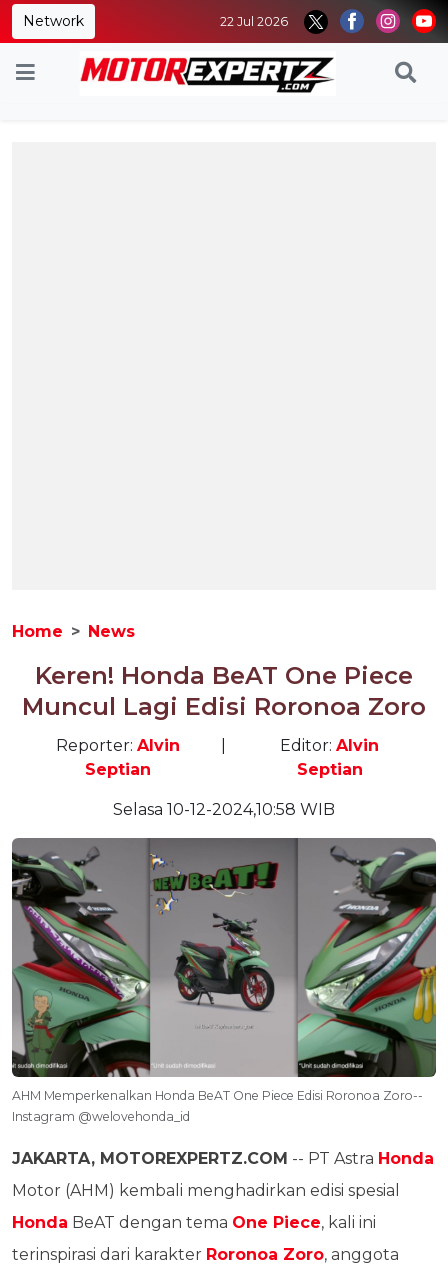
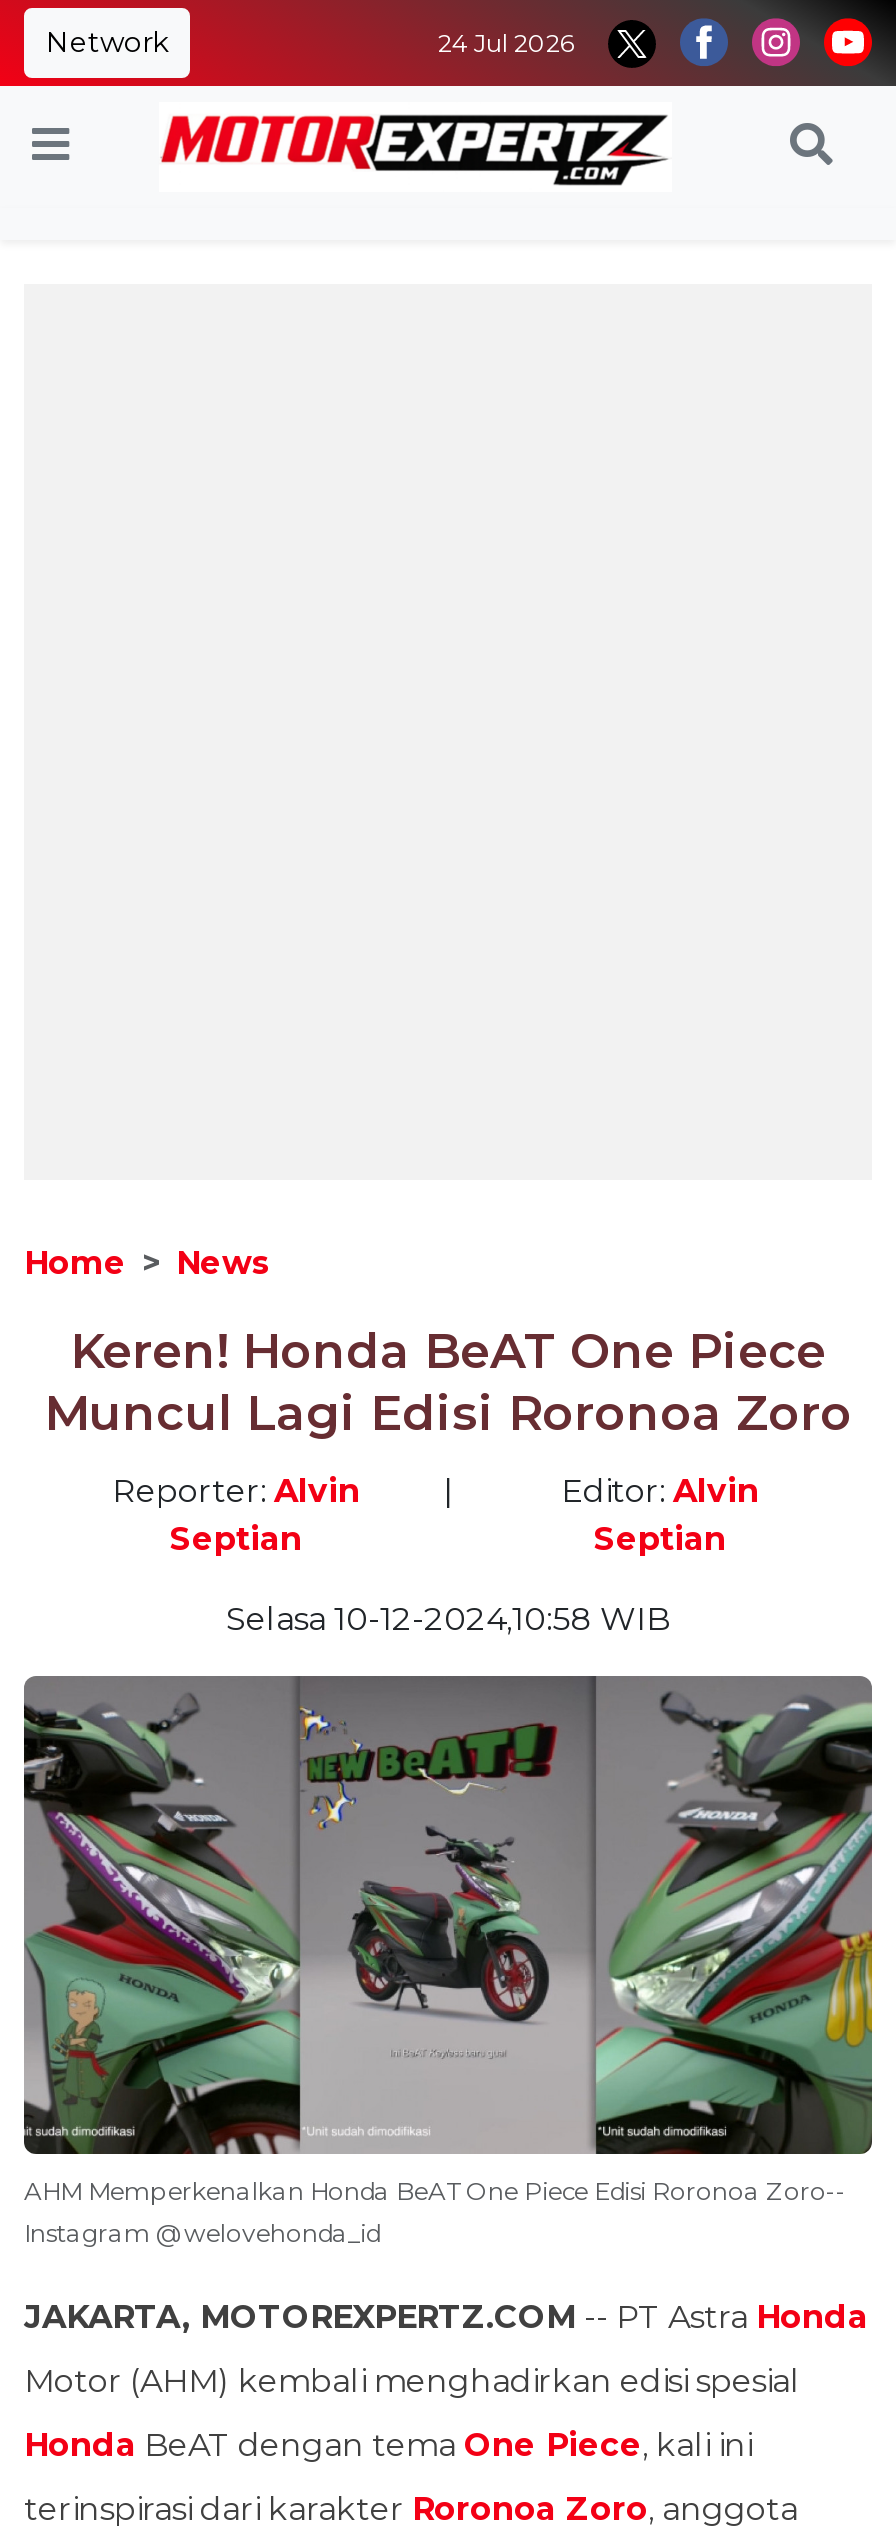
- 22 Jul 2026
+ 24 Jul 2026
